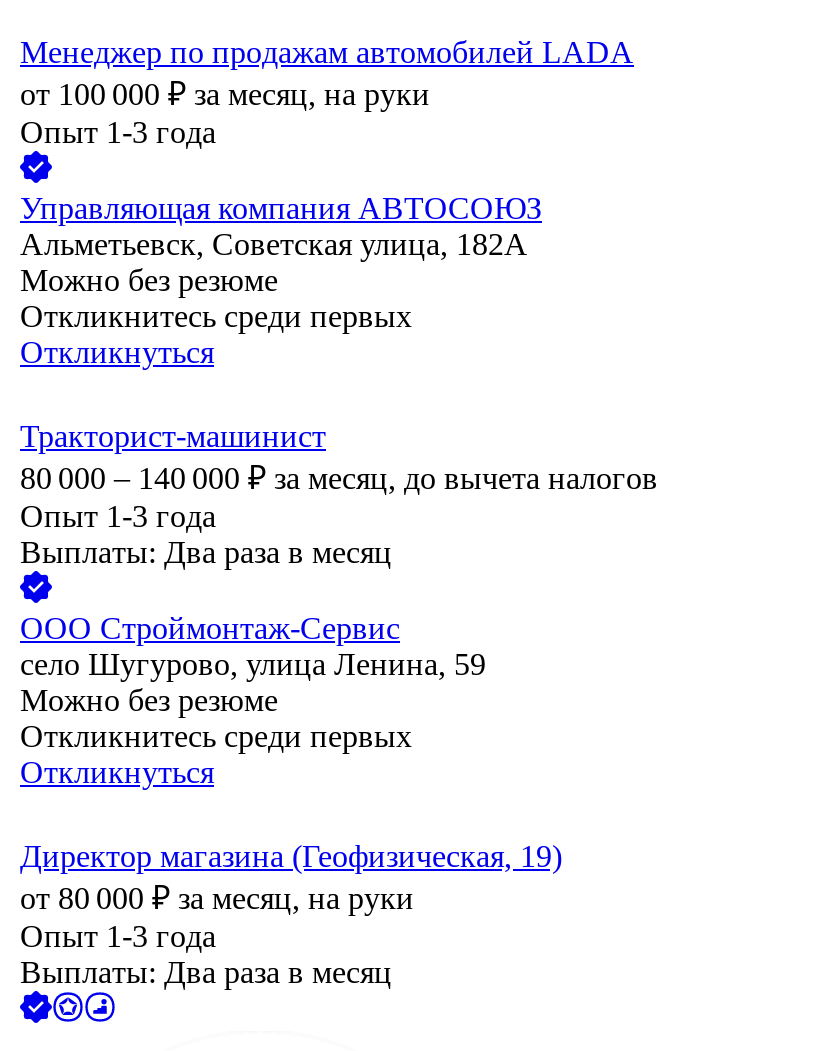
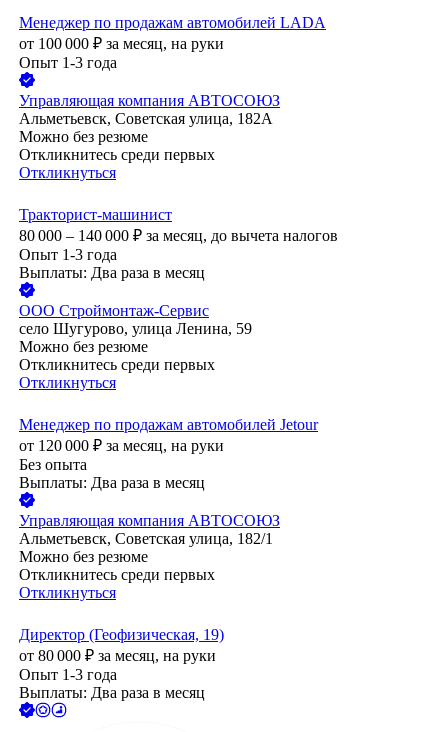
- Директор магазина (Геофизическая, 19)
+ Менеджер по продажам автомобилей Jetour
+ от 120 000 ₽ за месяц, на руки
+ Без опыта
+ Выплаты: Два раза в месяц
+ Управляющая компания АВТОСОЮЗ
+ Альметьевск, Советская улица, 182/1
+ Можно без резюме
+ Откликнитесь среди первых
+ Откликнуться
+ Директор (Геофизическая, 19)
